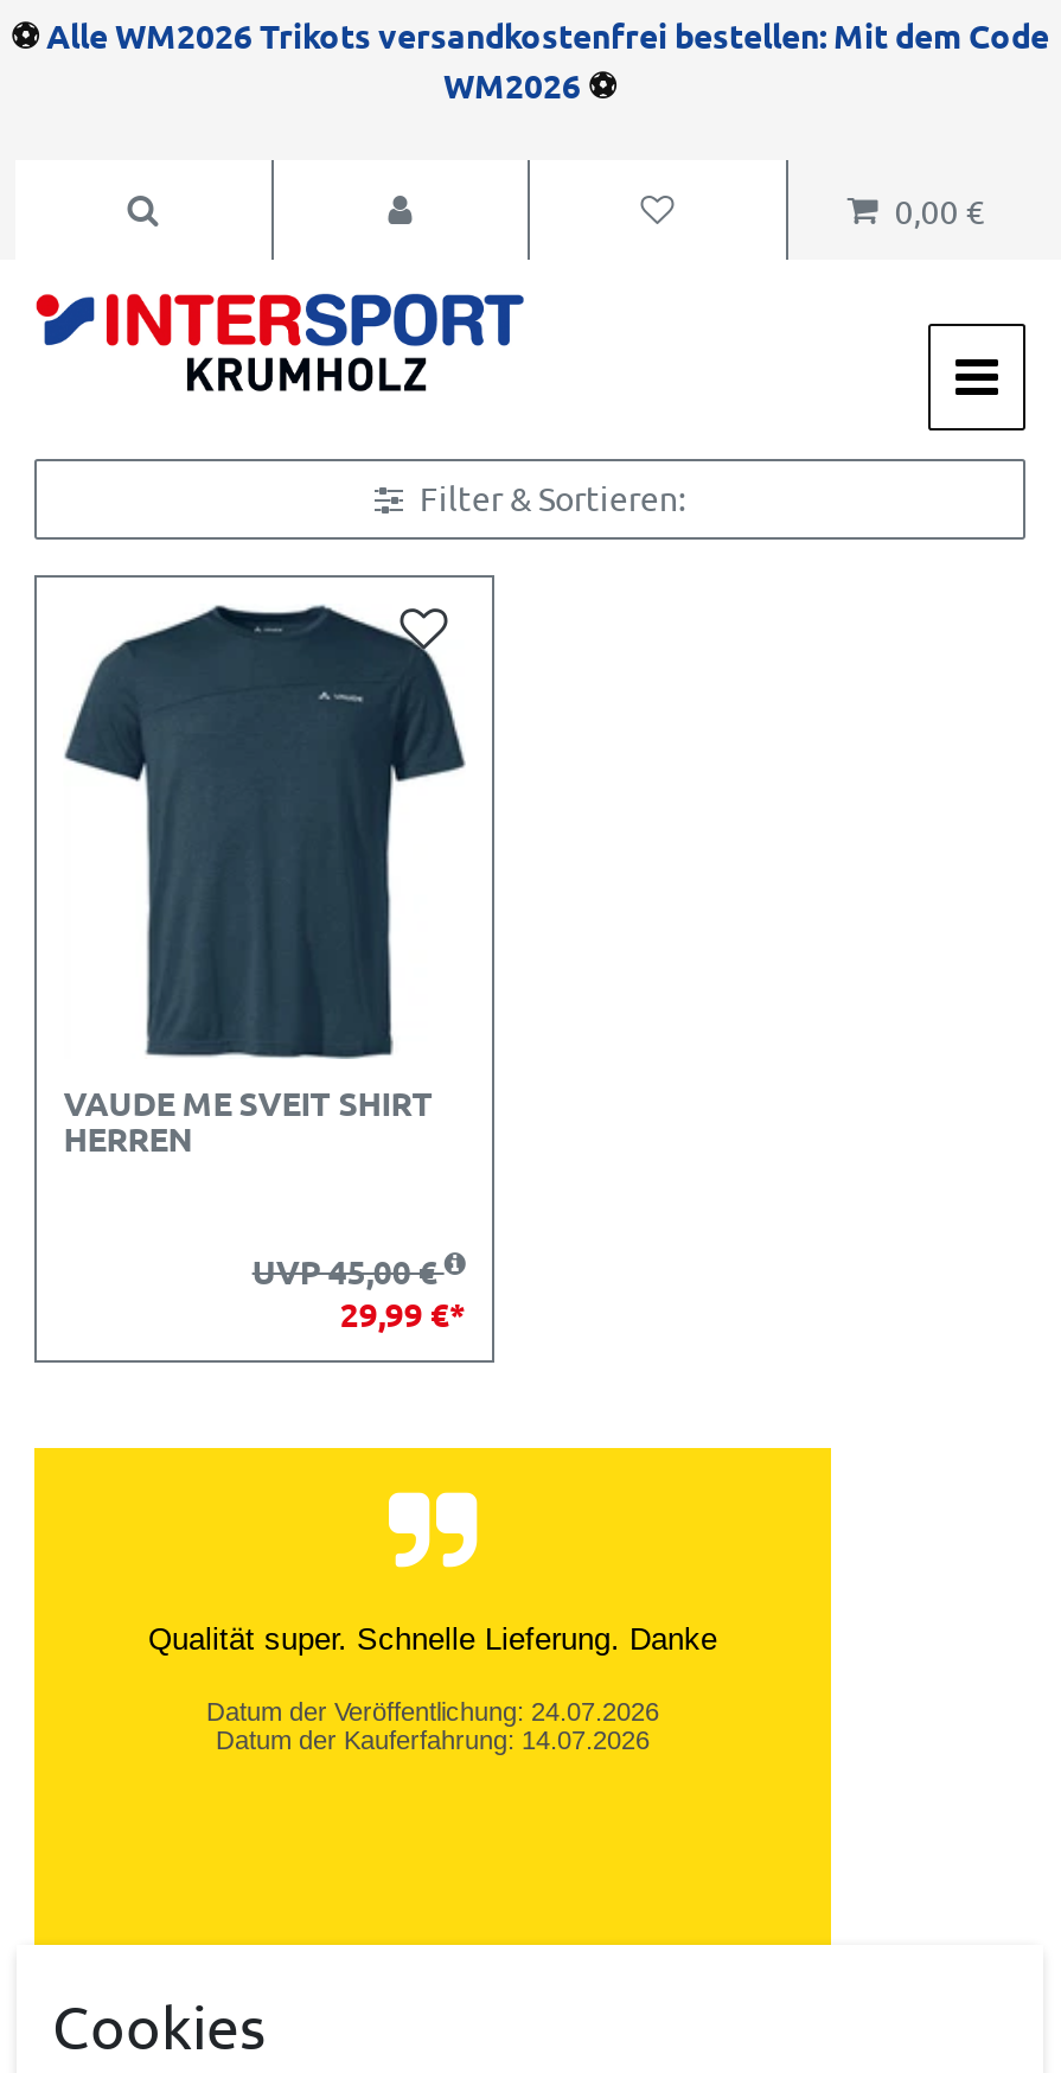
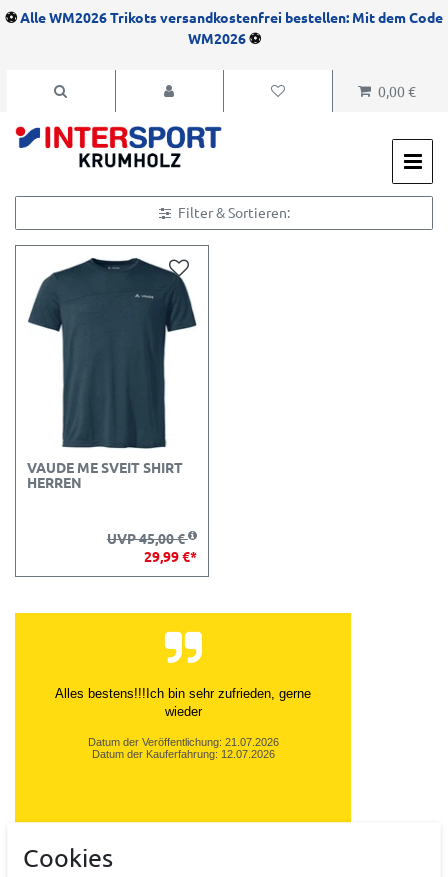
- Qualität super. Schnelle Lieferung. Danke
+ Alles bestens!!!Ich bin sehr zufrieden, gerne
+ wieder

- Datum der Veröffentlichung: 24.07.2026
- Datum der Kauferfahrung: 14.07.2026
+ Datum der Veröffentlichung: 21.07.2026
+ Datum der Kauferfahrung: 12.07.2026
